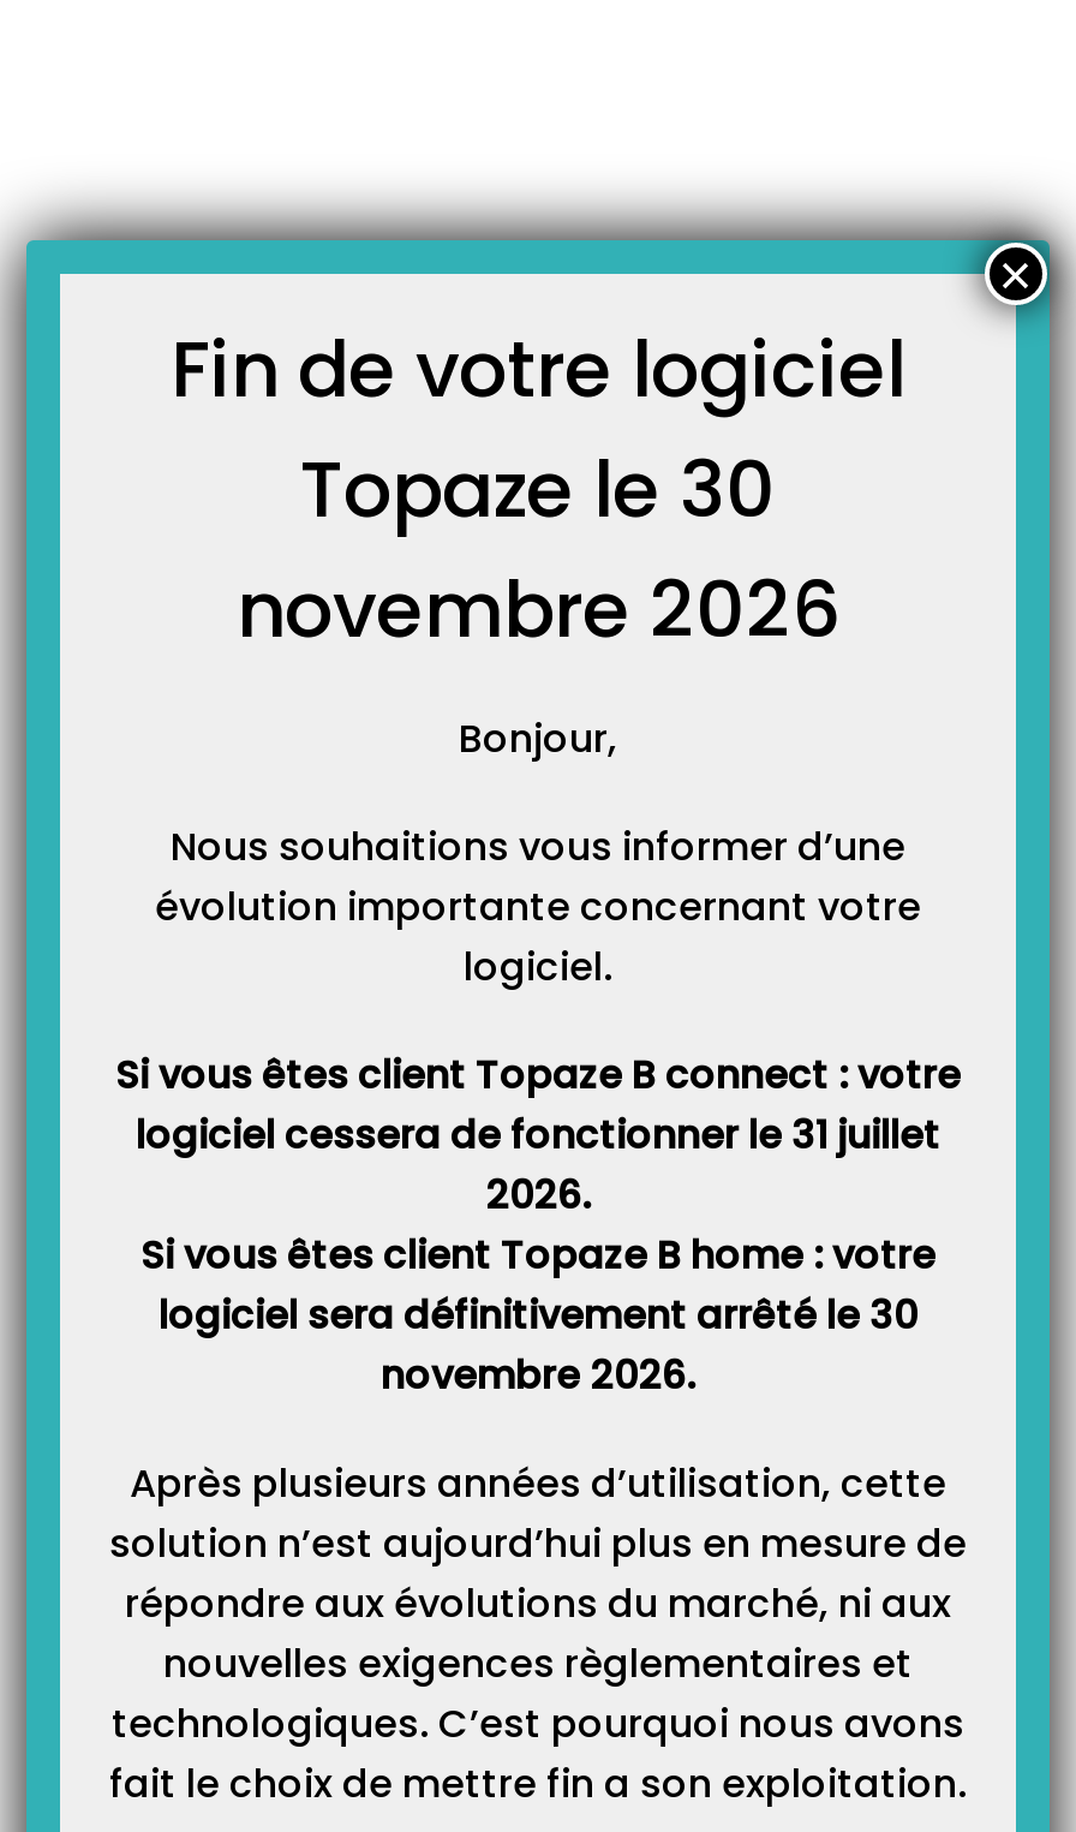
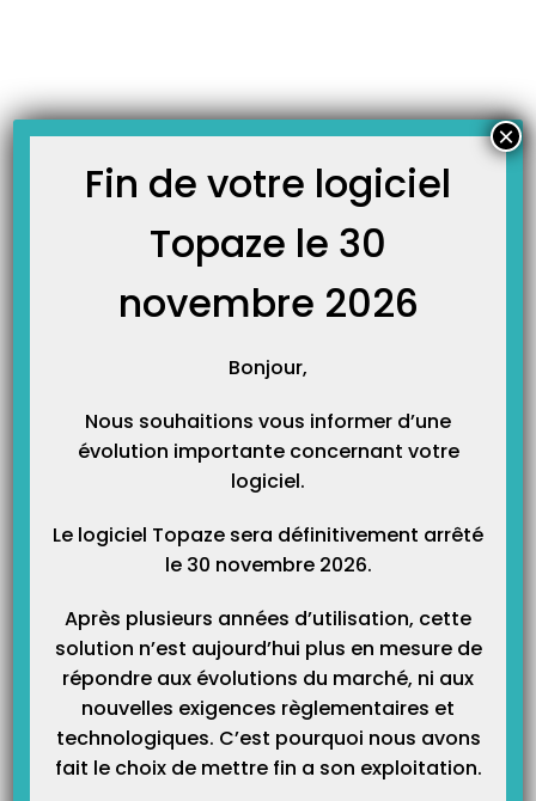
- Si vous êtes client Topaze B connect : votre
- logiciel cessera de fonctionner le 31 juillet
- 2026.
- Si vous êtes client Topaze B home : votre
- logiciel sera définitivement arrêté le 30
- novembre 2026.
+ Le logiciel Topaze sera définitivement arrêté
+ le 30 novembre 2026.
